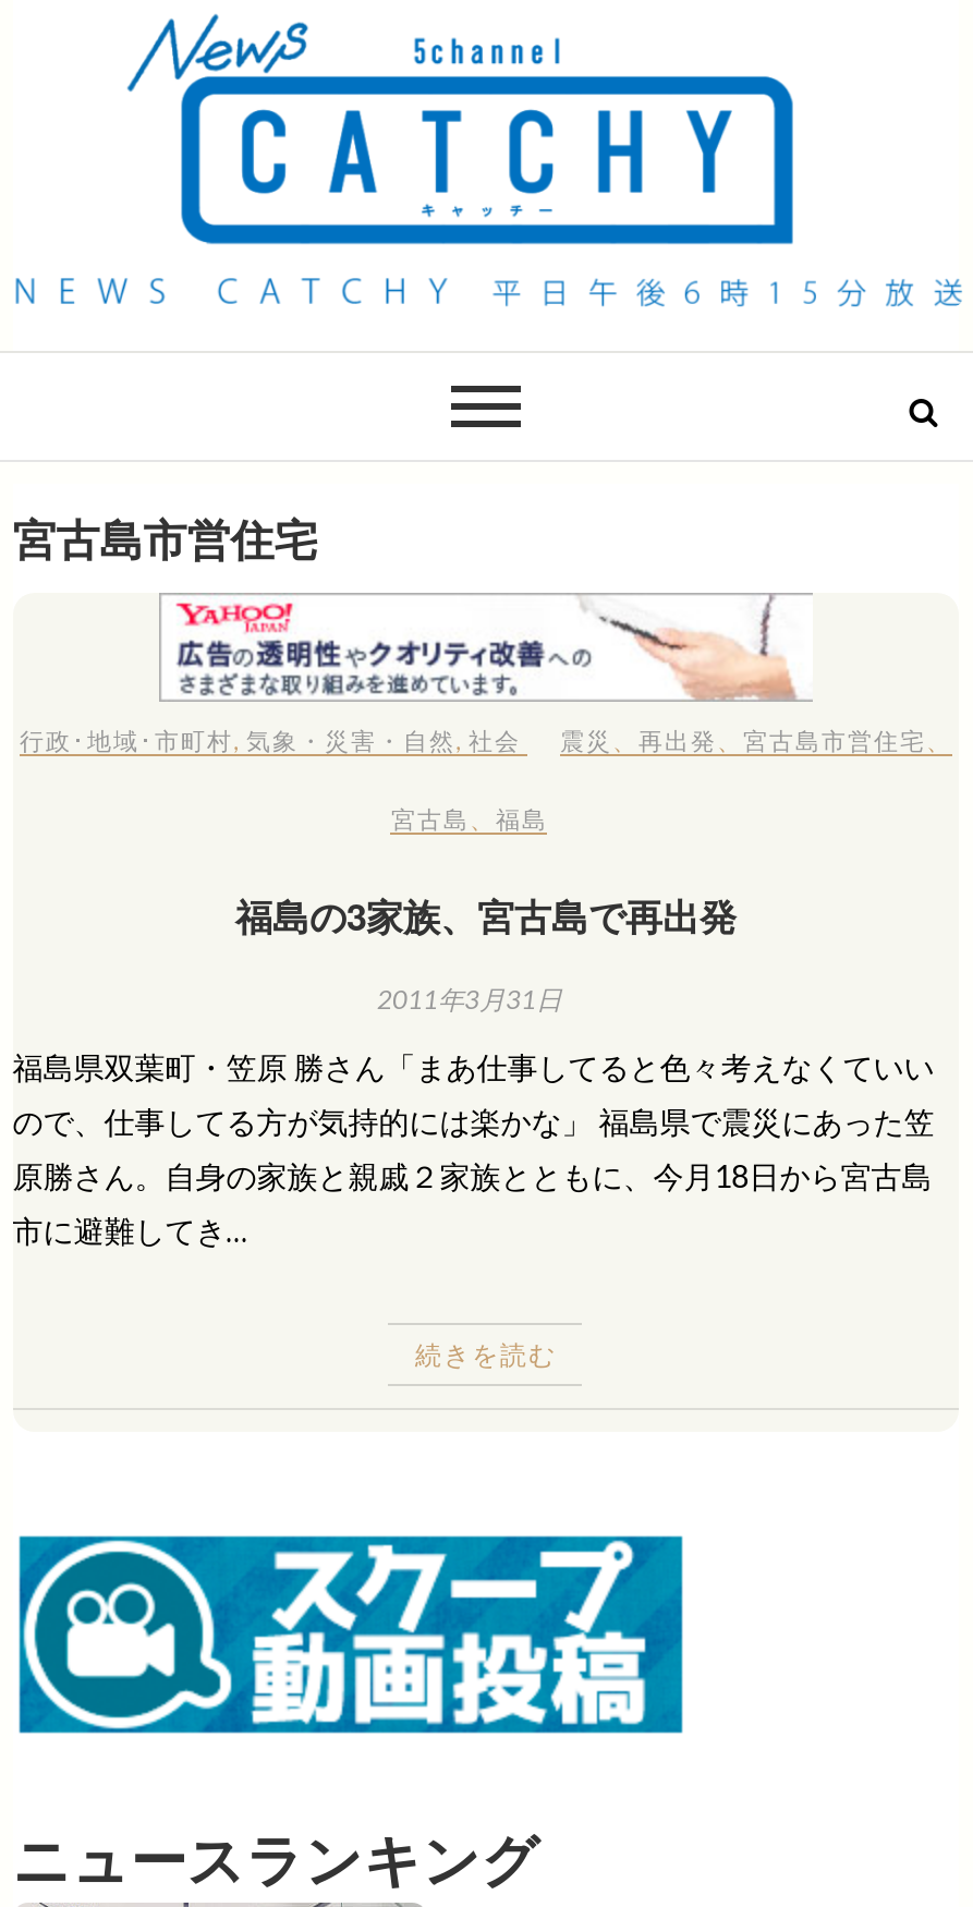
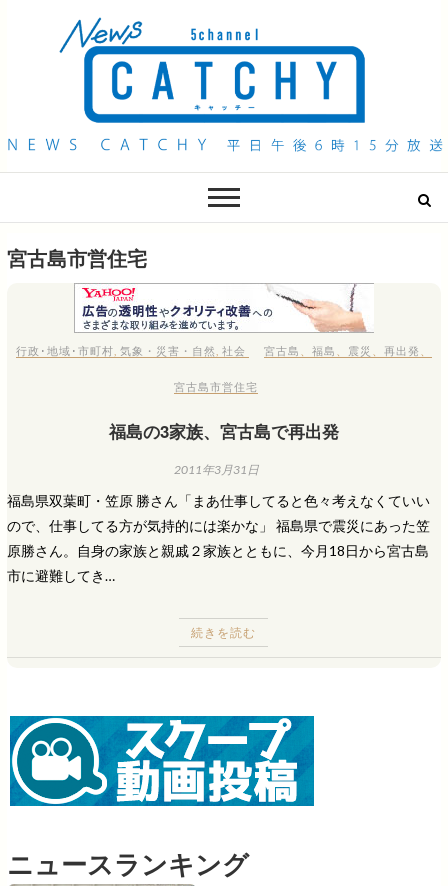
- 震災、再出発、宮古島市営住宅、
+ 宮古島、福島、震災、再出発、

- 宮古島、福島
+ 宮古島市営住宅
